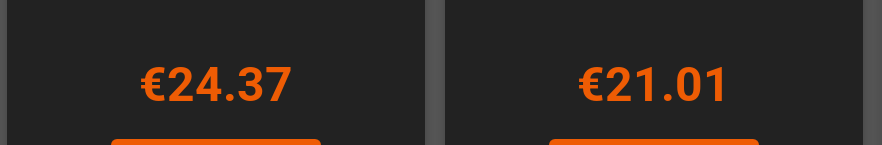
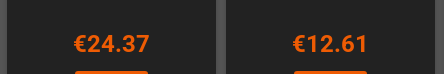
- €21.01
+ €12.61
